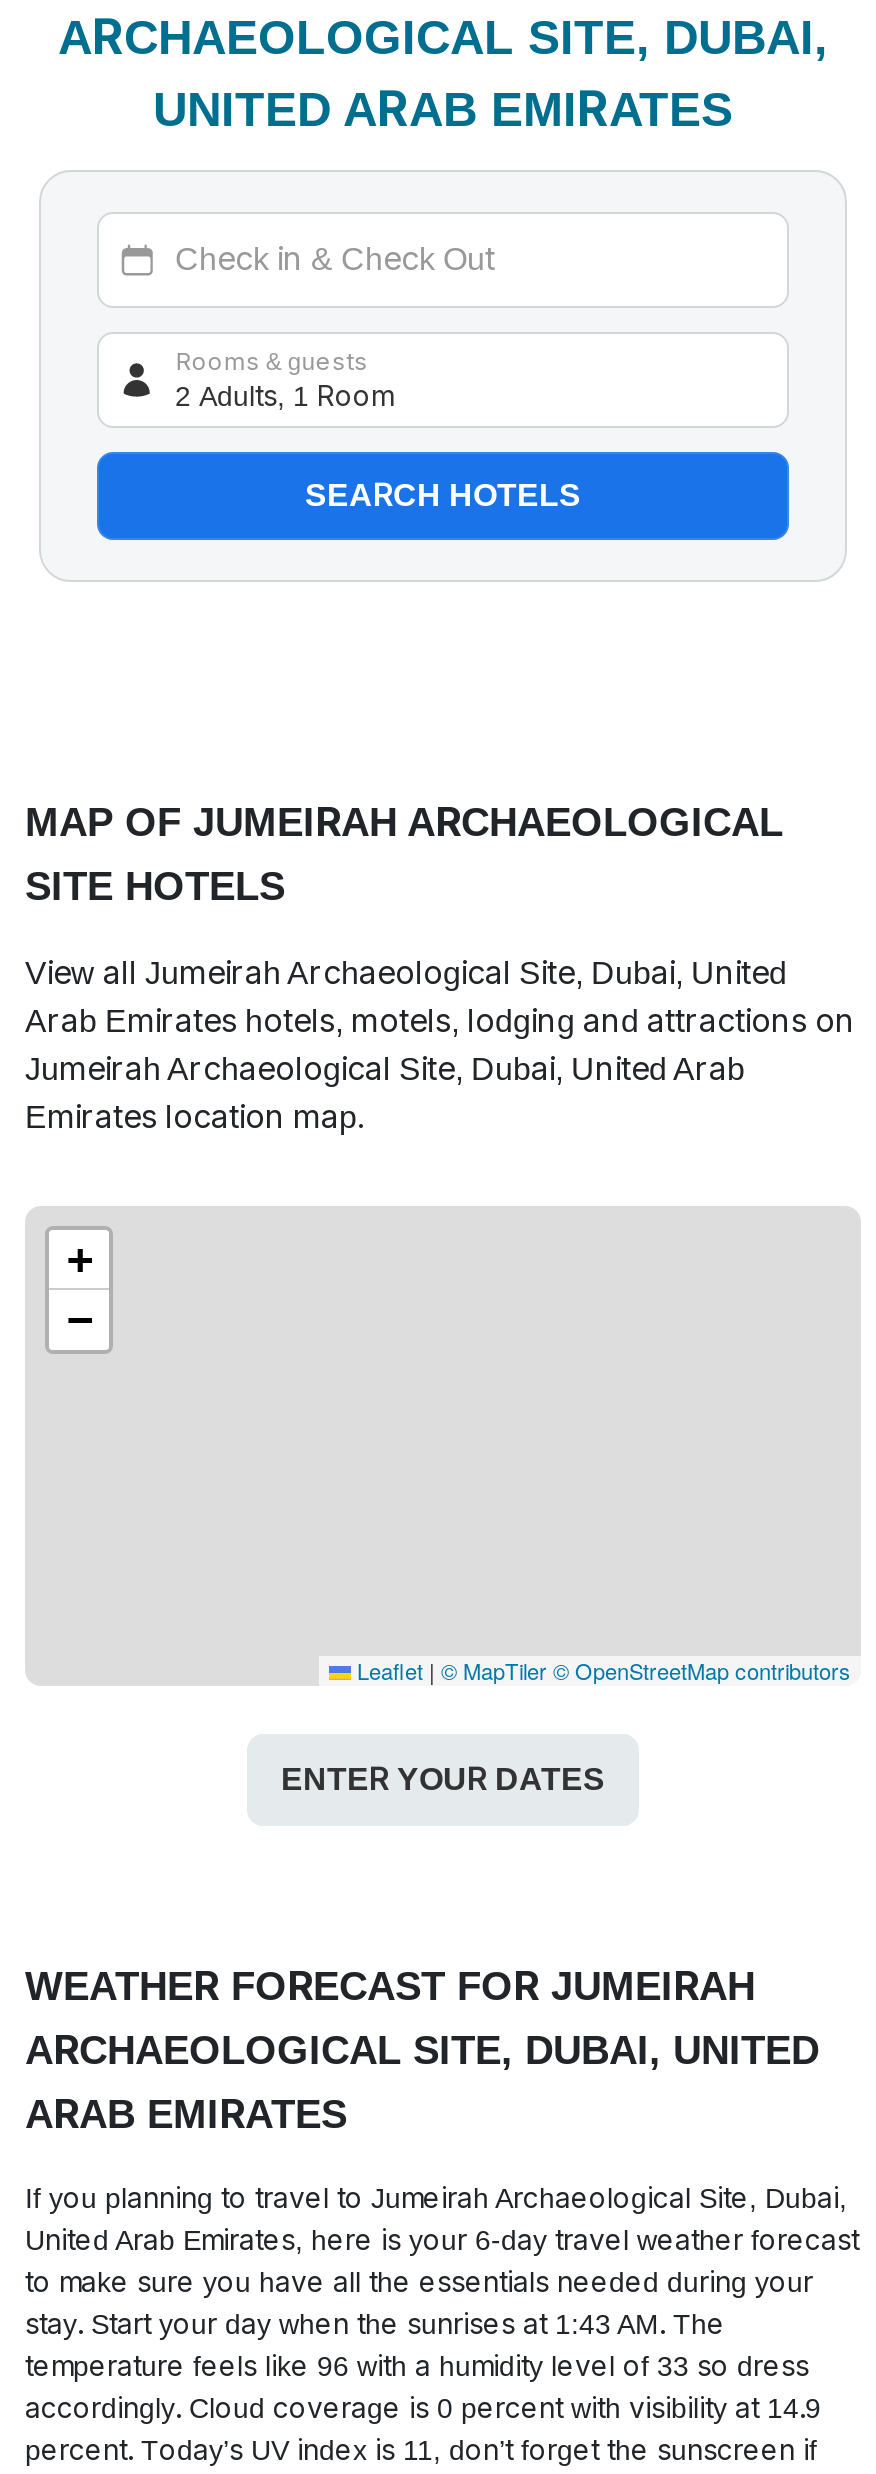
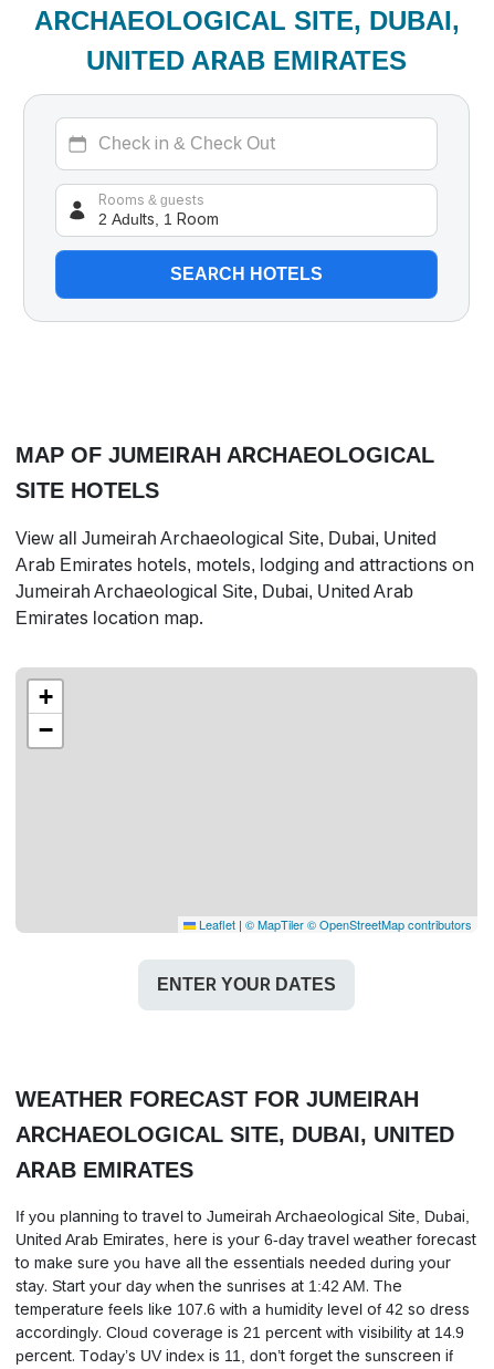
- stay. Start your day when the sunrises at 1:43 AM. The
+ stay. Start your day when the sunrises at 1:42 AM. The

- temperature feels like 96 with a humidity level of 33 so dress
+ temperature feels like 107.6 with a humidity level of 42 so dress

- accordingly. Cloud coverage is 0 percent with visibility at 14.9
+ accordingly. Cloud coverage is 21 percent with visibility at 14.9
